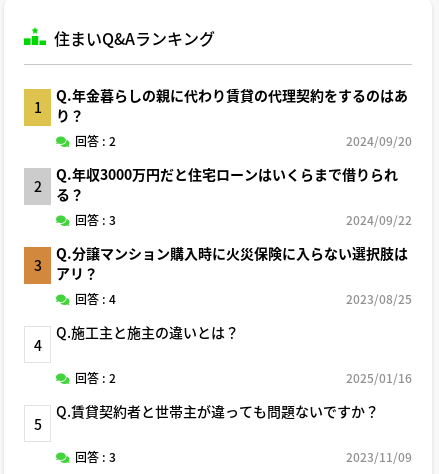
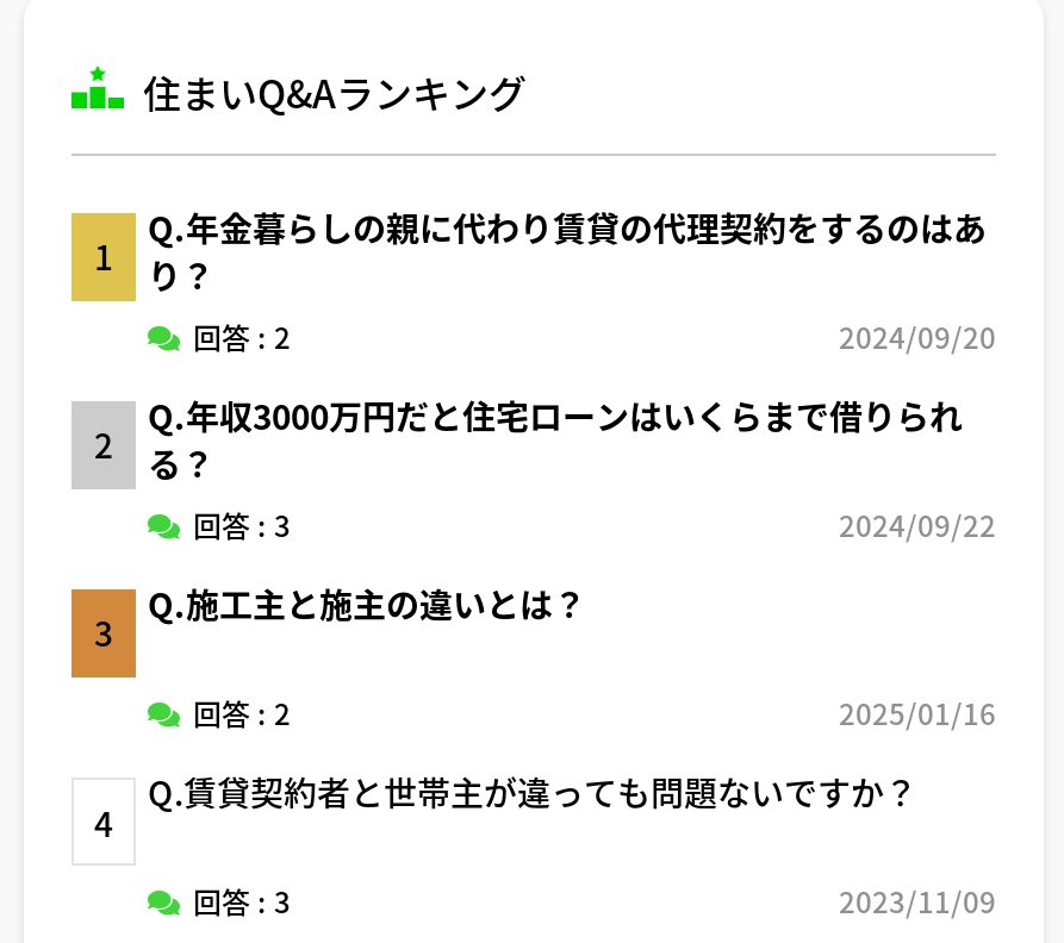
- Q.分譲マンション購入時に火災保険に入らない選択肢は
- アリ？
- 回答 : 4
- 2023/08/25
- 4

- 5
+ 4
